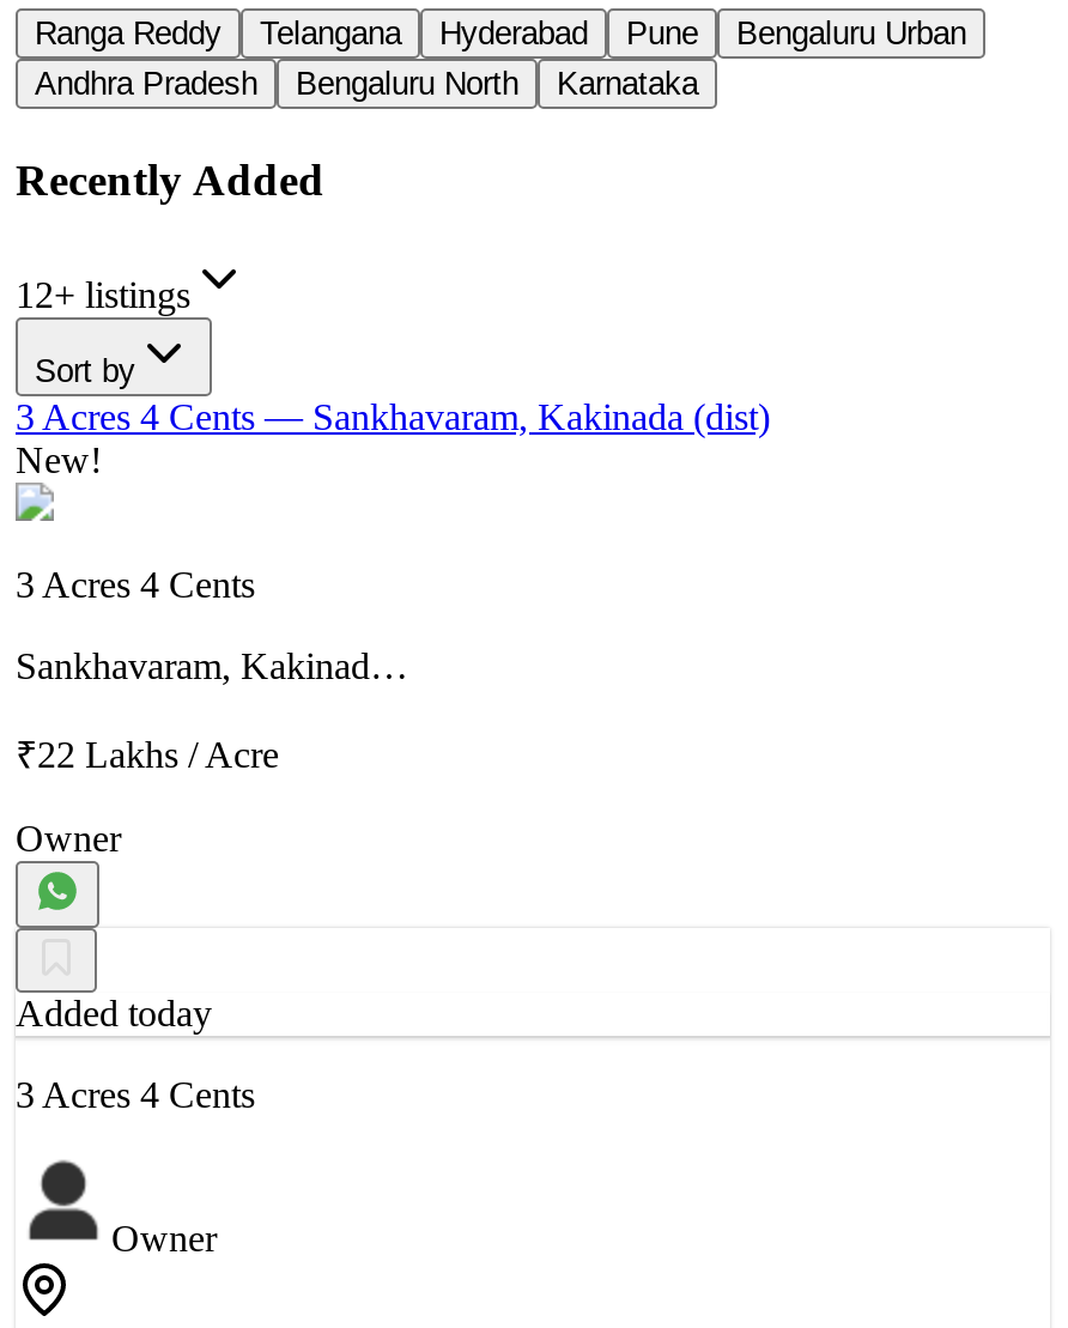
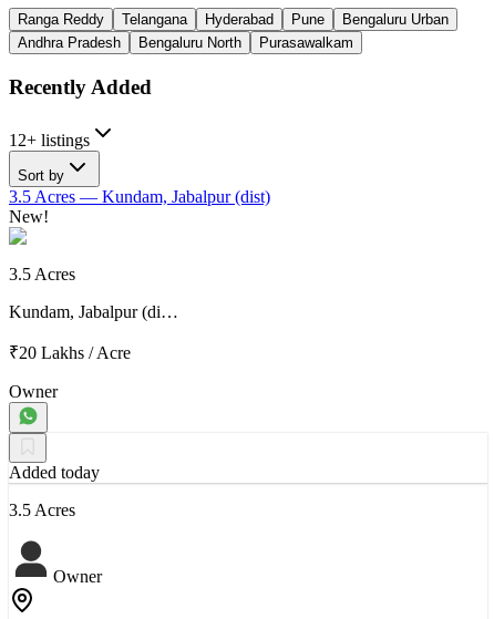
- Karnataka
+ Purasawalkam

- 3 Acres 4 Cents — Sankhavaram, Kakinada (dist)
+ 3.5 Acres — Kundam, Jabalpur (dist)

- 3 Acres 4 Cents
+ 3.5 Acres

- Sankhavaram, Kakinad…
+ Kundam, Jabalpur (di…

- ₹22 Lakhs / Acre
+ ₹20 Lakhs / Acre

- 3 Acres 4 Cents
+ 3.5 Acres
